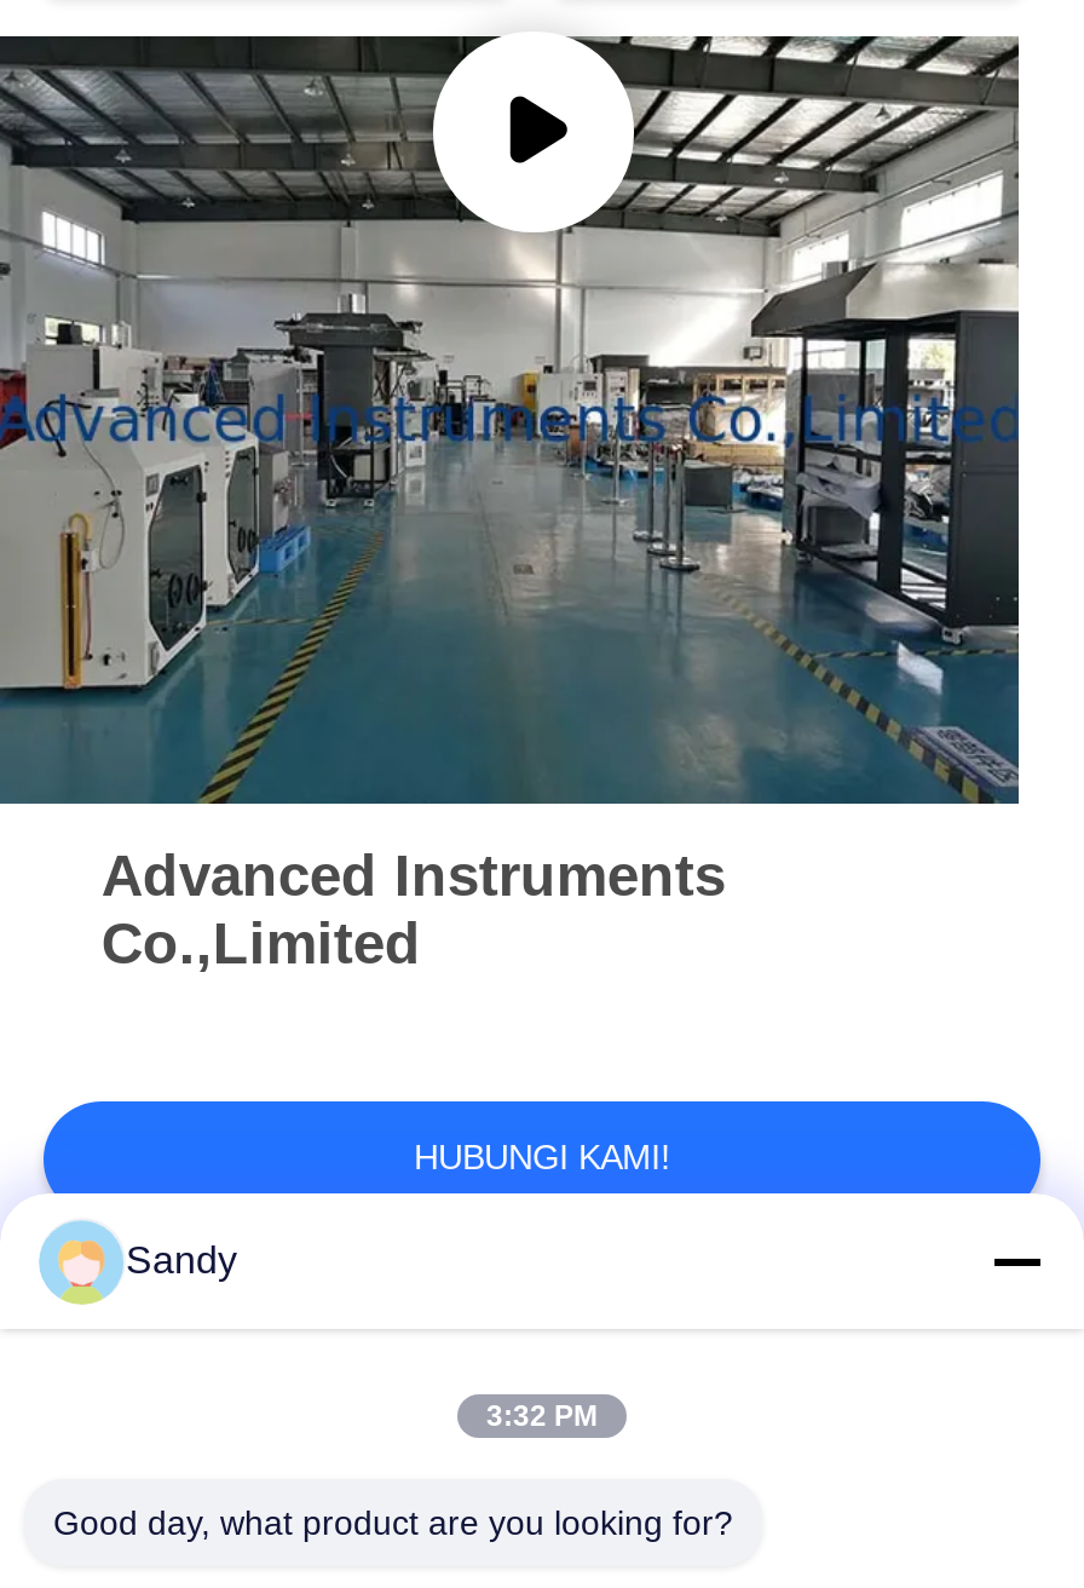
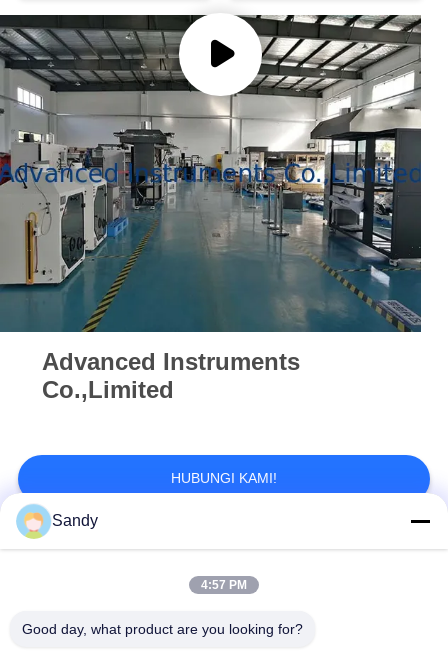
- 3:32 PM
+ 4:57 PM
